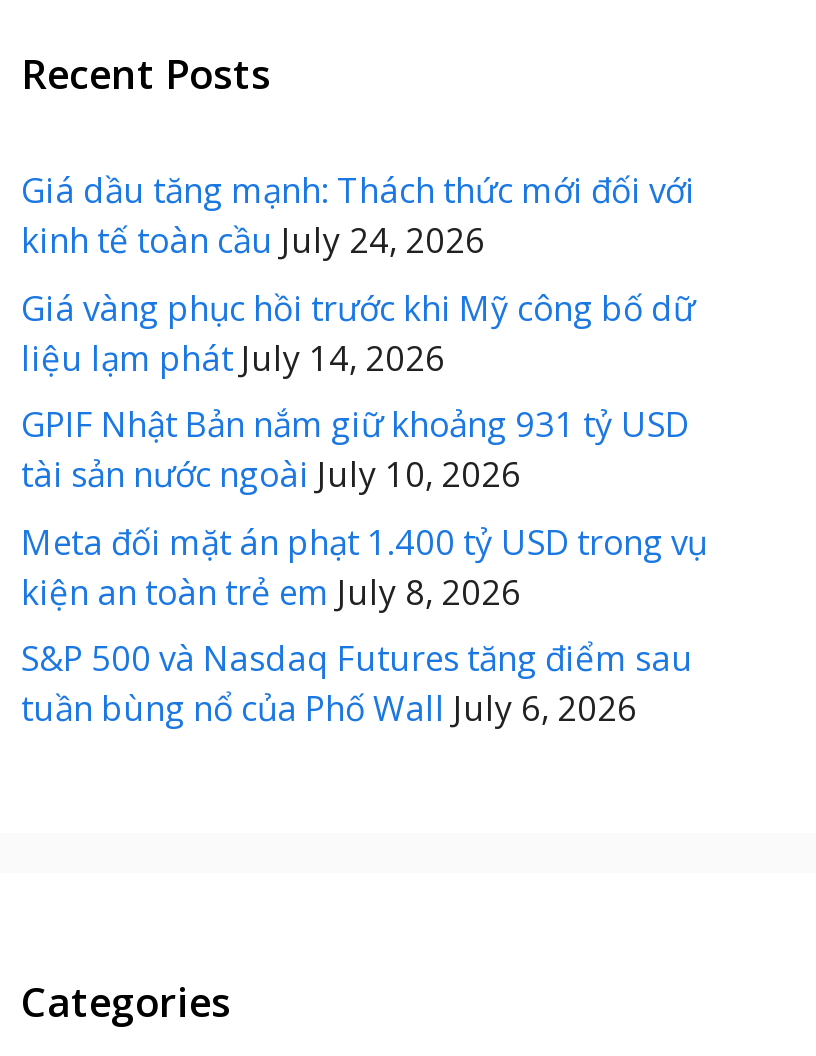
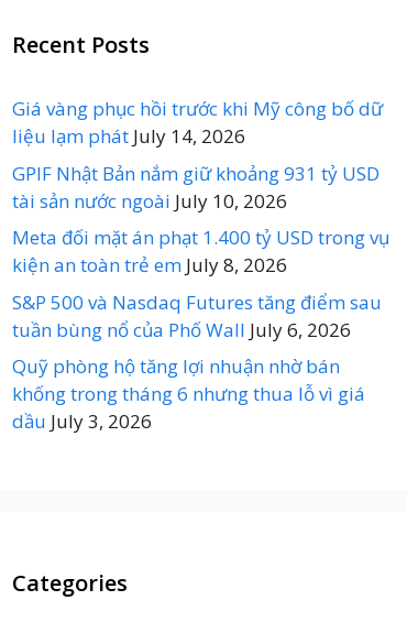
- Giá dầu tăng mạnh: Thách thức mới đối với
- kinh tế toàn cầu July 24, 2026

moved up: Giá vàng phục hồi trước khi Mỹ công bố dữ | liệu lạm phát July 14, 2026 | GPIF Nhật Bản nắm giữ khoảng 931 tỷ USD | tài sản nước ngoài July 10, 2026 | Meta đối mặt án phạt 1.400 tỷ USD trong vụ | kiện an toàn trẻ em July 8, 2026 | S&P 500 và Nasdaq Futures tăng điểm sau | tuần bùng nổ của Phố Wall July 6, 2026

+ Quỹ phòng hộ tăng lợi nhuận nhờ bán
+ khống trong tháng 6 nhưng thua lỗ vì giá
+ dầu July 3, 2026
